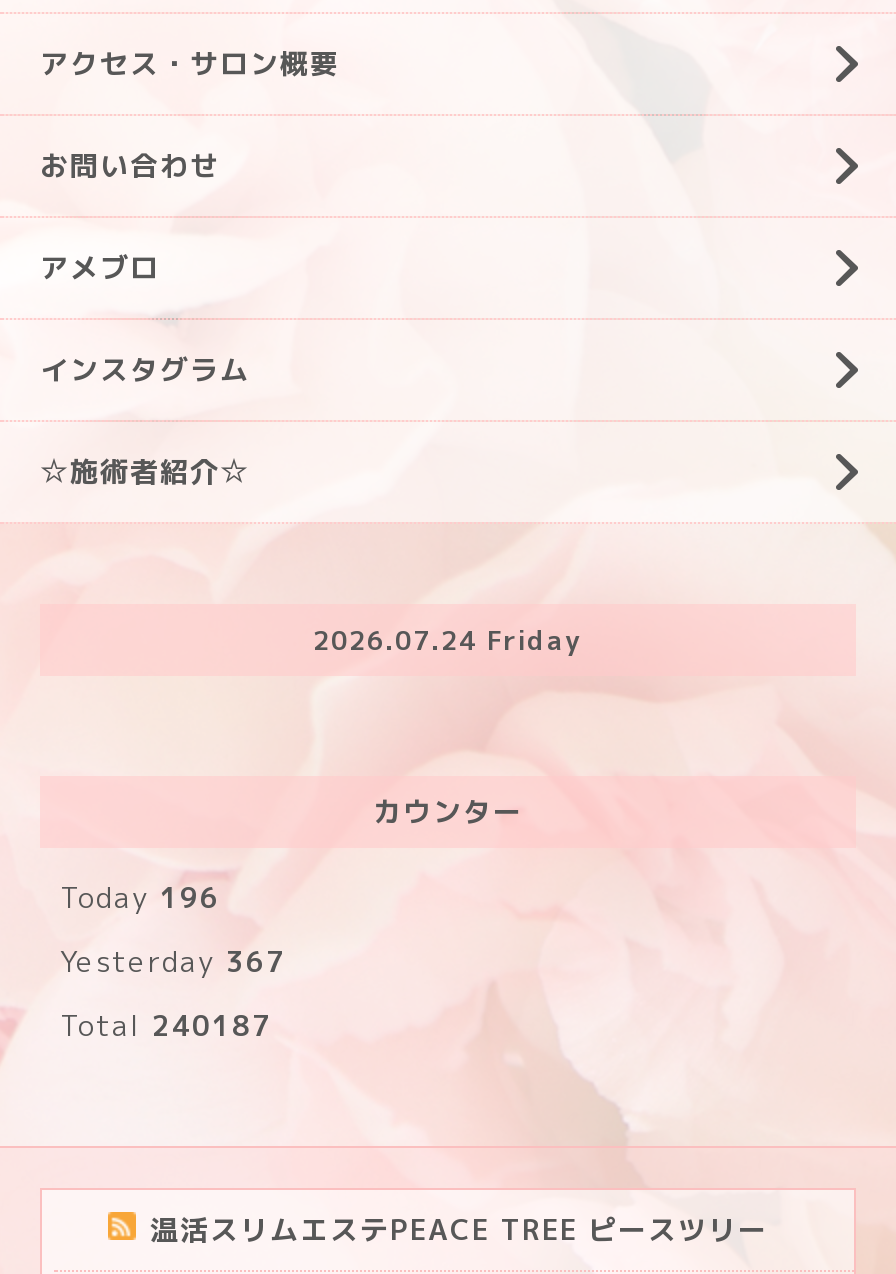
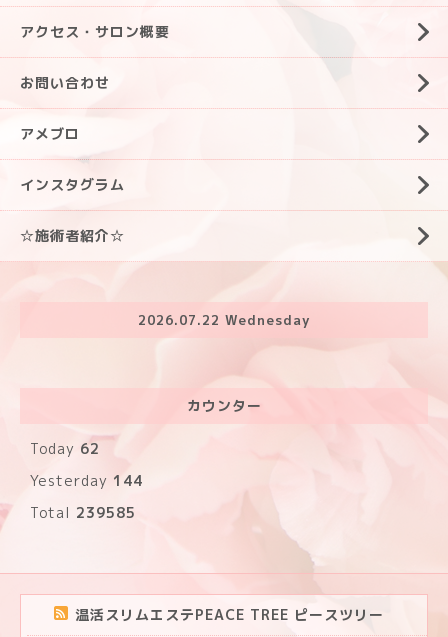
- 2026.07.24 Friday
+ 2026.07.22 Wednesday

- Today 196
+ Today 62

- Yesterday 367
+ Yesterday 144

- Total 240187
+ Total 239585
